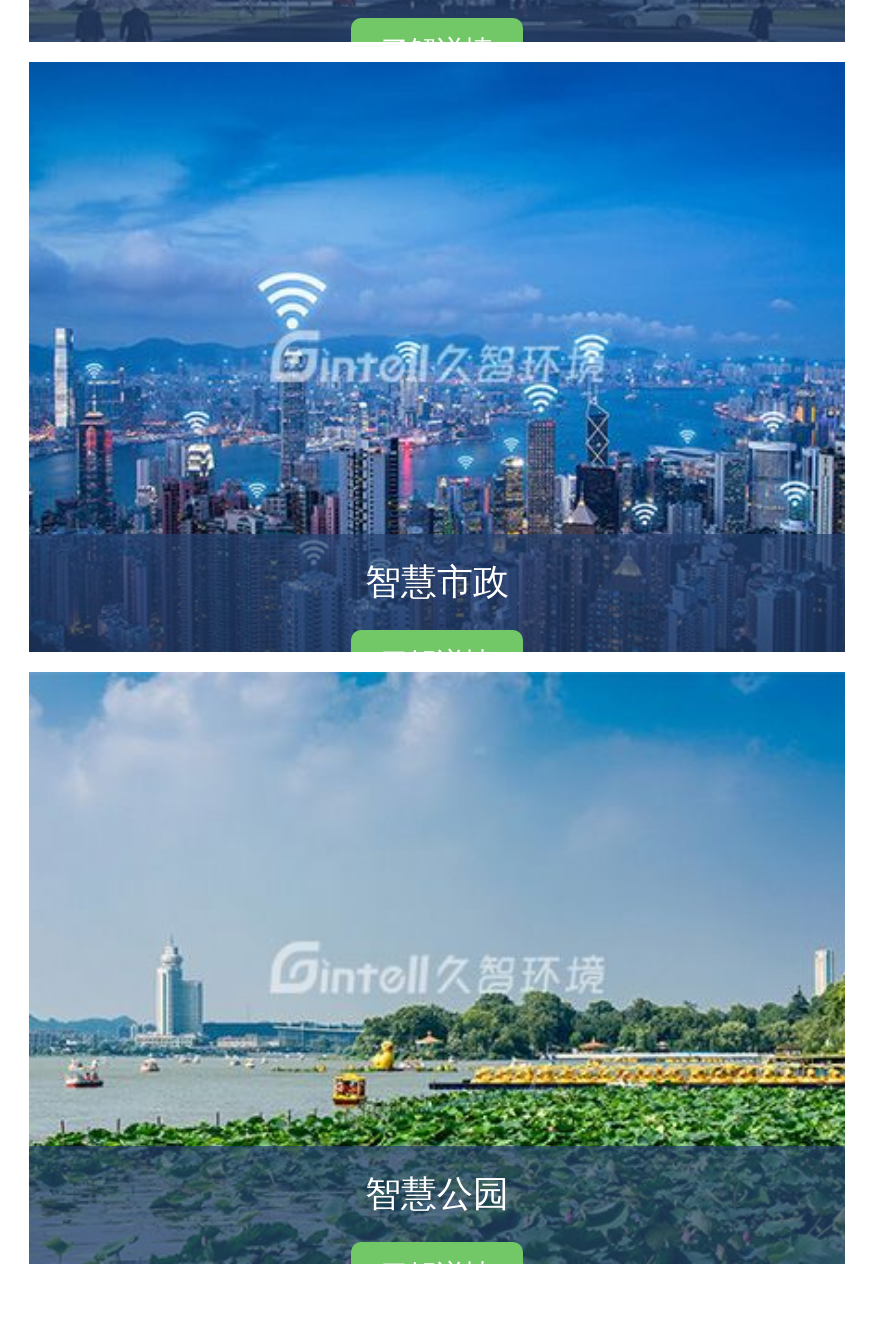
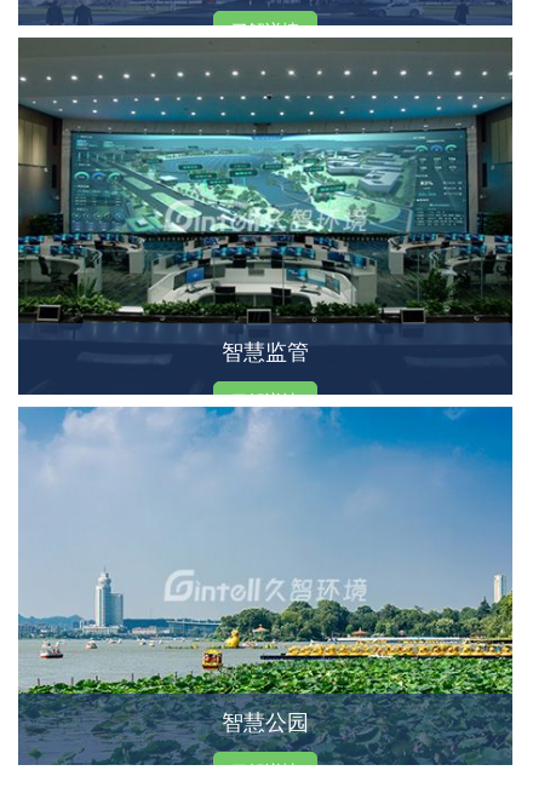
- [image]
- 智慧市政
+ [image]
+ 智慧监管
